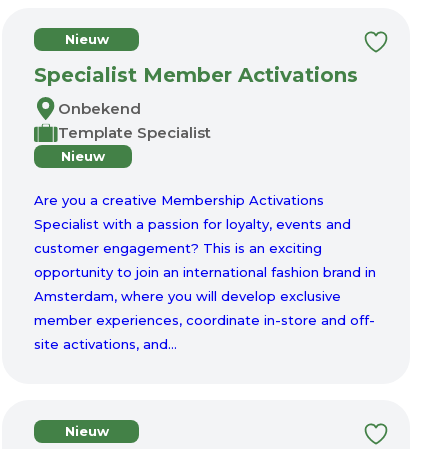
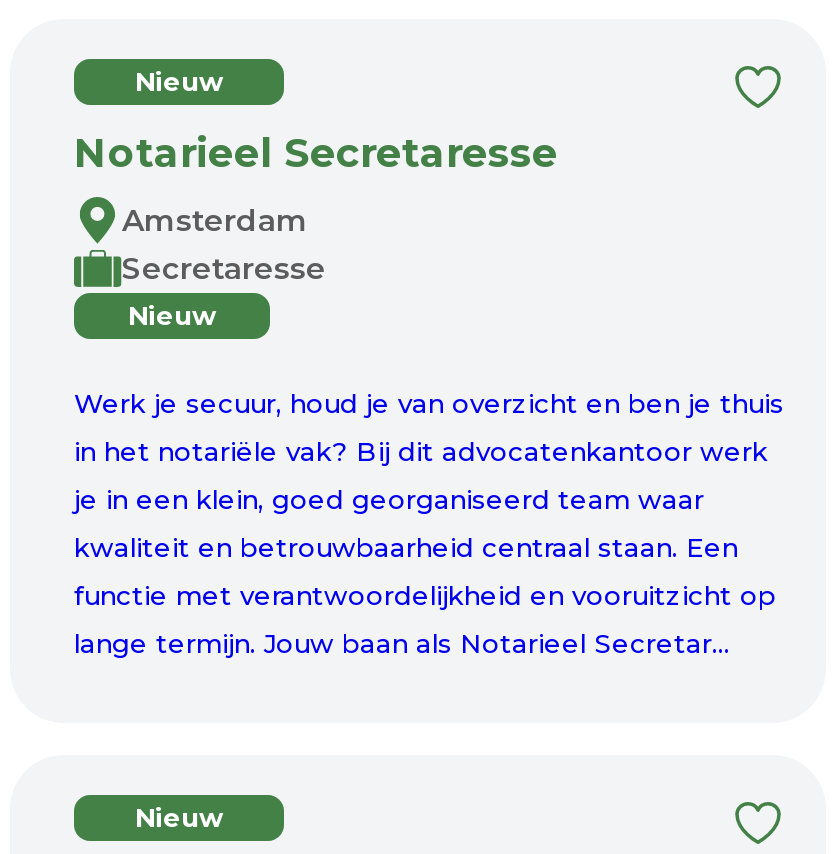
- Specialist Member Activations
+ Notarieel Secretaresse

- Onbekend
- Template Specialist
+ Amsterdam
+ Secretaresse

- Are you a creative Membership Activations
- Specialist with a passion for loyalty, events and
- customer engagement? This is an exciting
- opportunity to join an international fashion brand in
- Amsterdam, where you will develop exclusive
- member experiences, coordinate in-store and off-
- site activations, and...
+ Werk je secuur, houd je van overzicht en ben je thuis
+ in het notariële vak? Bij dit advocatenkantoor werk
+ je in een klein, goed georganiseerd team waar
+ kwaliteit en betrouwbaarheid centraal staan. Een
+ functie met verantwoordelijkheid en vooruitzicht op
+ lange termijn. Jouw baan als Notarieel Secretar...
